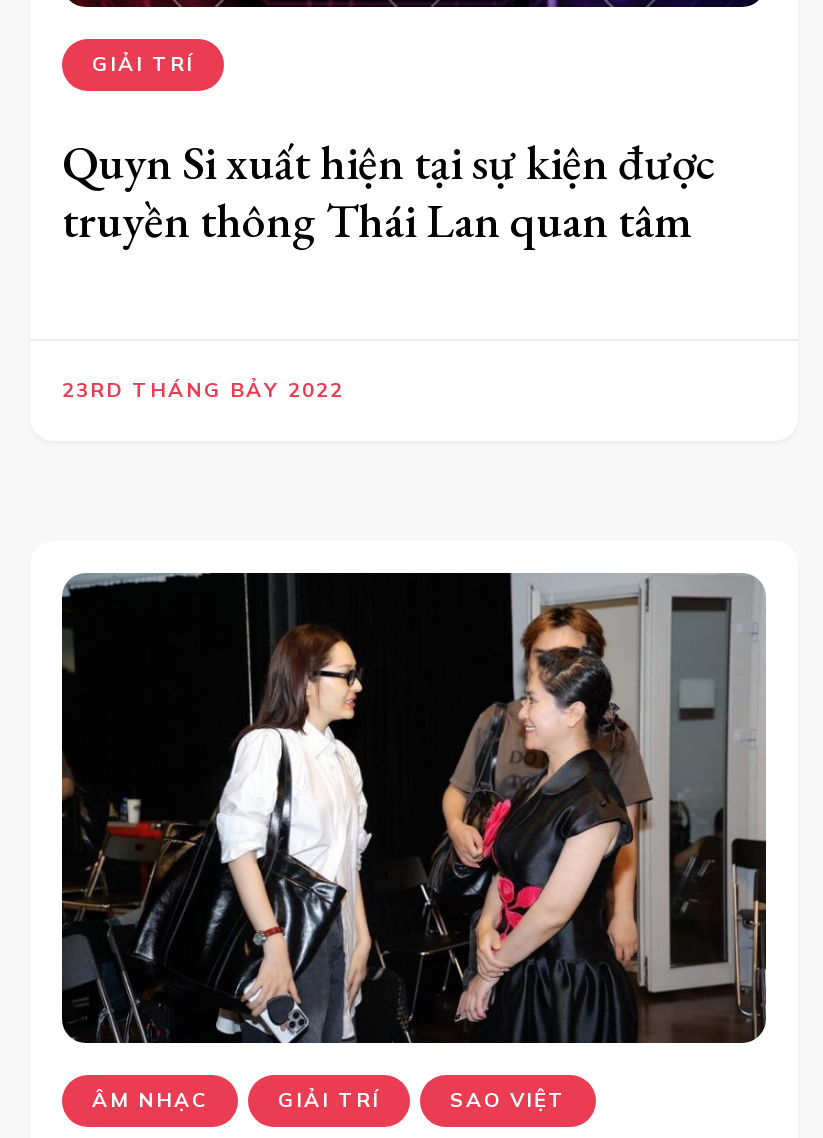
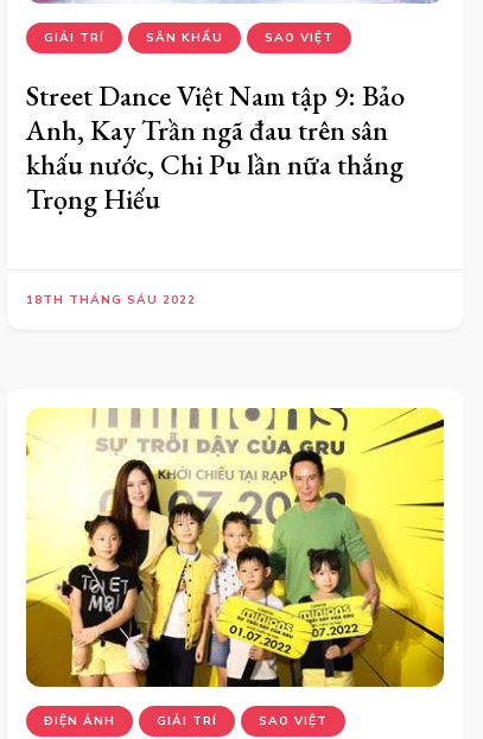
- Quyn Si xuất hiện tại sự kiện được
- truyền thông Thái Lan quan tâm
- 23RD THÁNG BẢY 2022
+ SÂN KHẤU
+ SAO VIỆT
+ Street Dance Việt Nam tập 9: Bảo
+ Anh, Kay Trần ngã đau trên sân
+ khấu nước, Chi Pu lần nữa thắng
+ Trọng Hiếu
+ 18TH THÁNG SÁU 2022

- [image]
- ÂM NHẠC
+ [image]
+ ĐIỆN ẢNH
